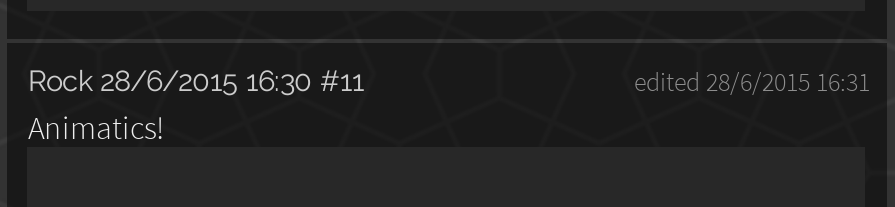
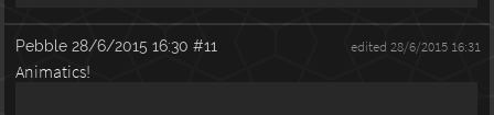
- Rock 28/6/2015 16:30 #11
+ Pebble 28/6/2015 16:30 #11
